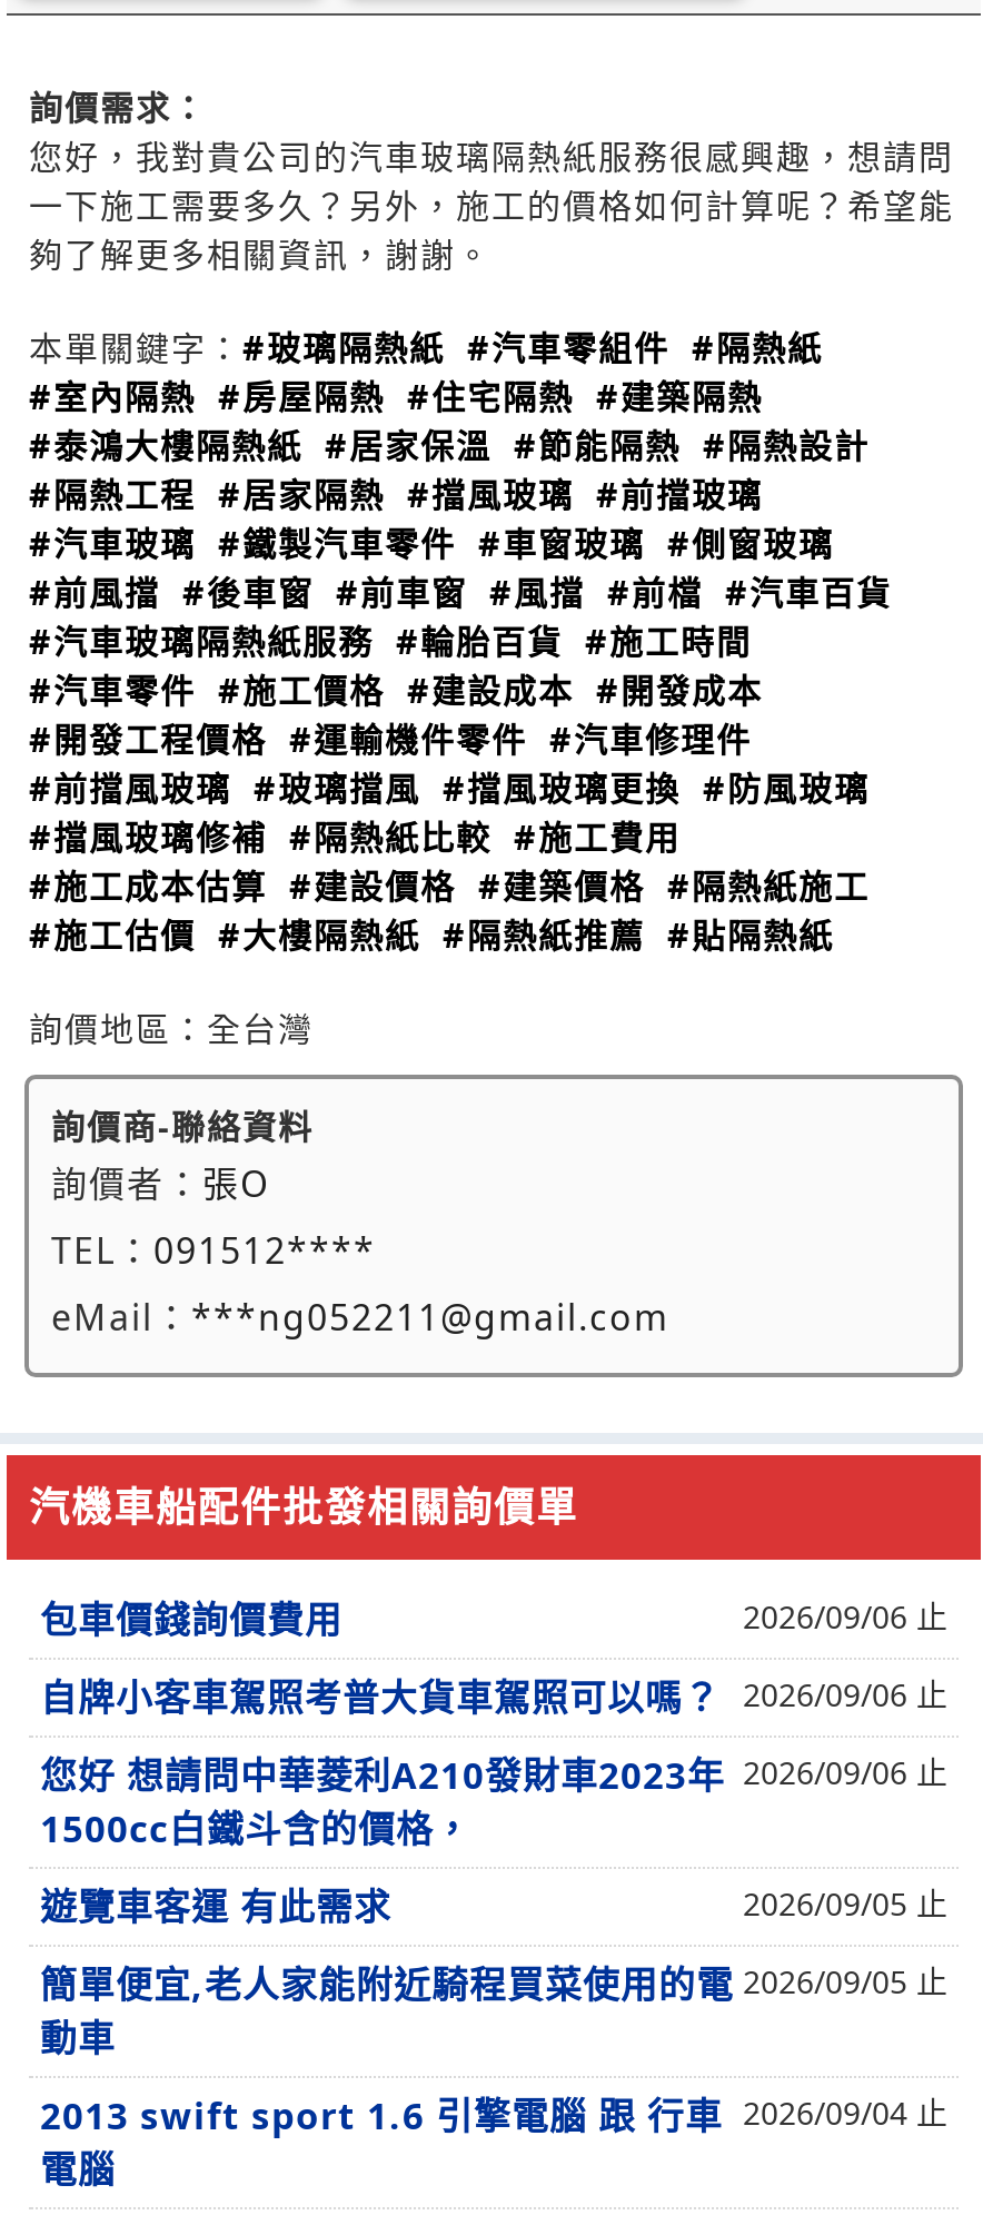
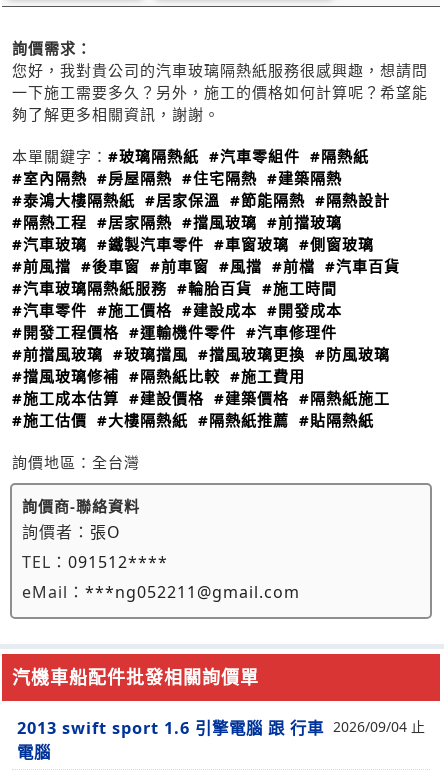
- 包車價錢詢價費用
- 2026/09/06 止
- 自牌小客車駕照考普大貨車駕照可以嗎？ 2026/09/06 止
- 您好 想請問中華菱利A210發財車2023年
- 1500cc白鐵斗含的價格，

- 2026/09/06 止
- 遊覽車客運 有此需求
- 2026/09/05 止
- 簡單便宜,老人家能附近騎程買菜使用的電
- 動車

- 2026/09/05 止
